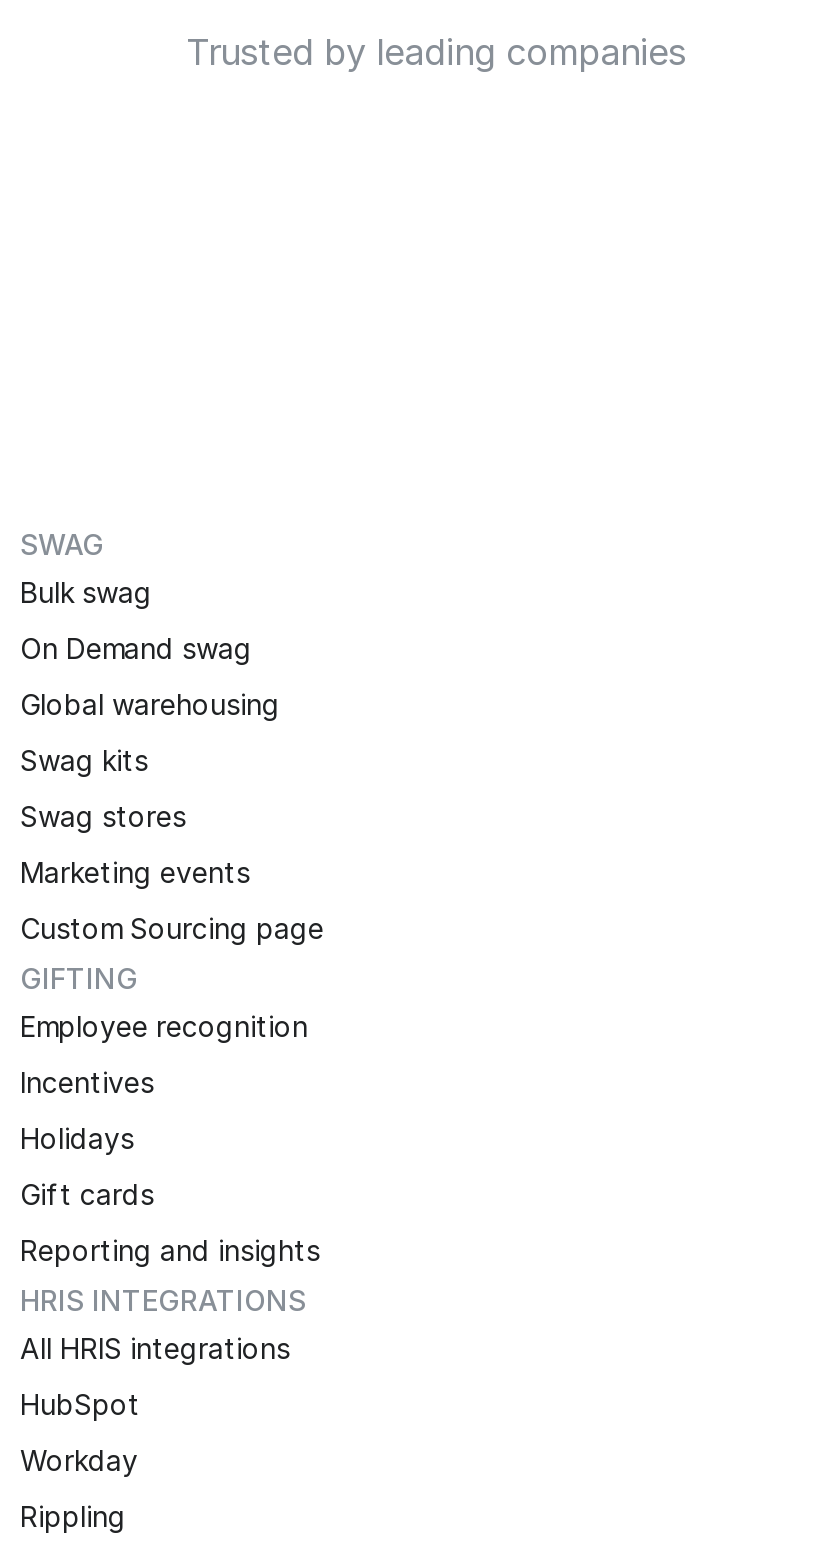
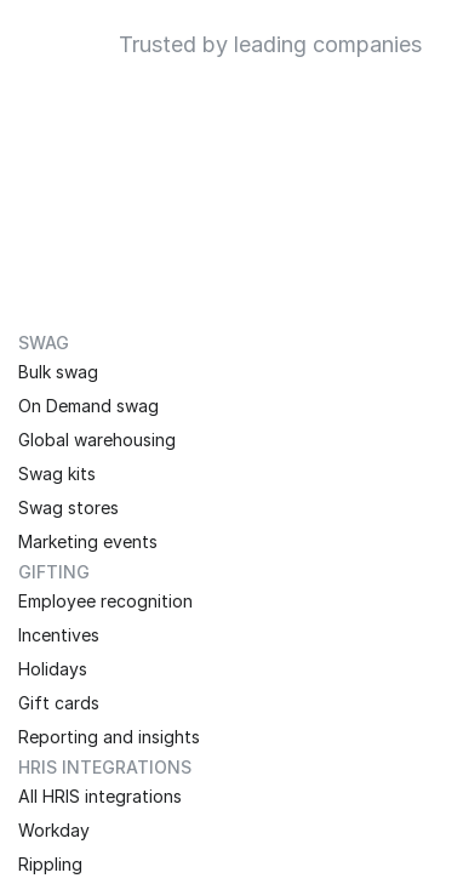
- Custom Sourcing page

- HubSpot
